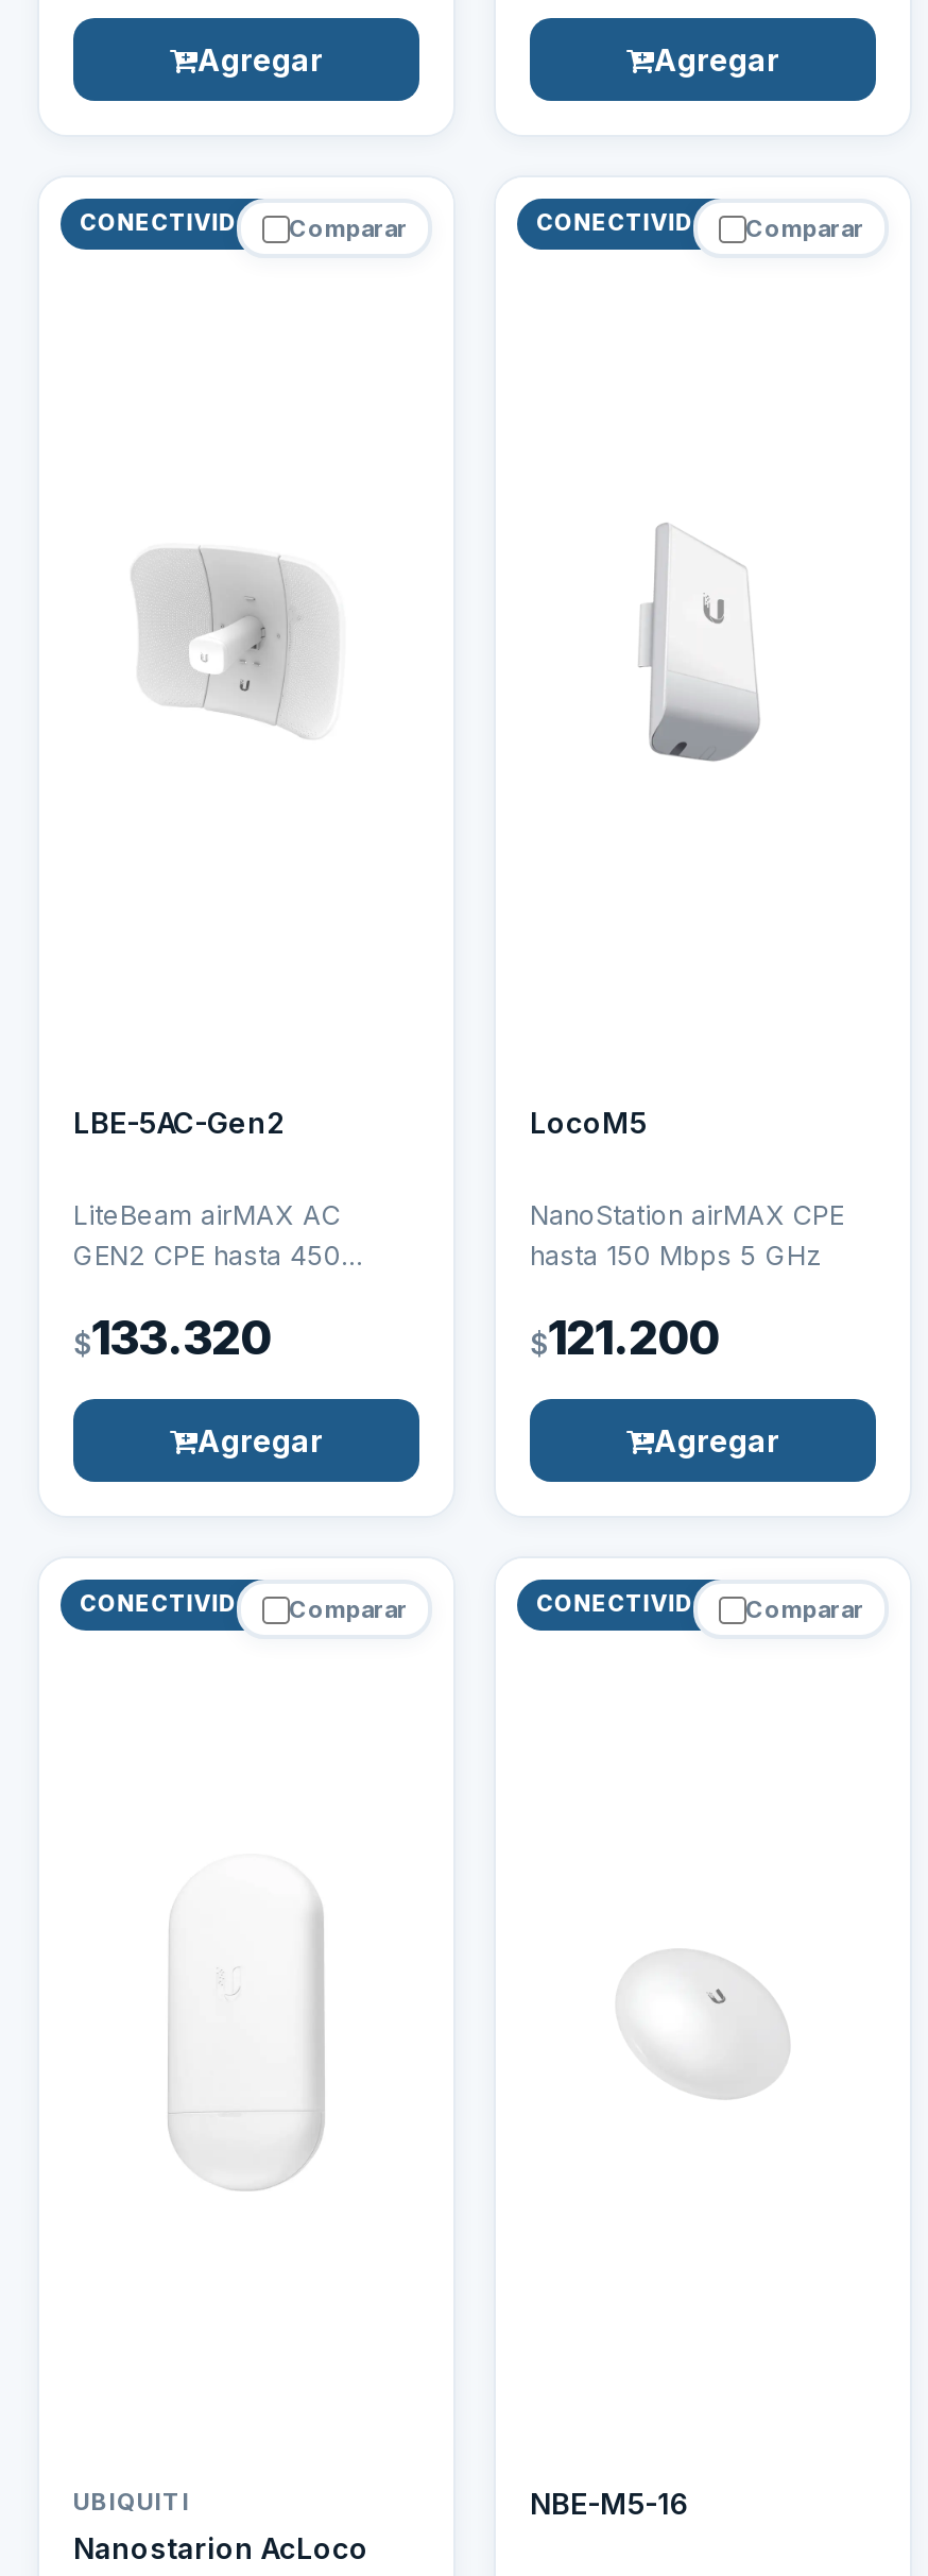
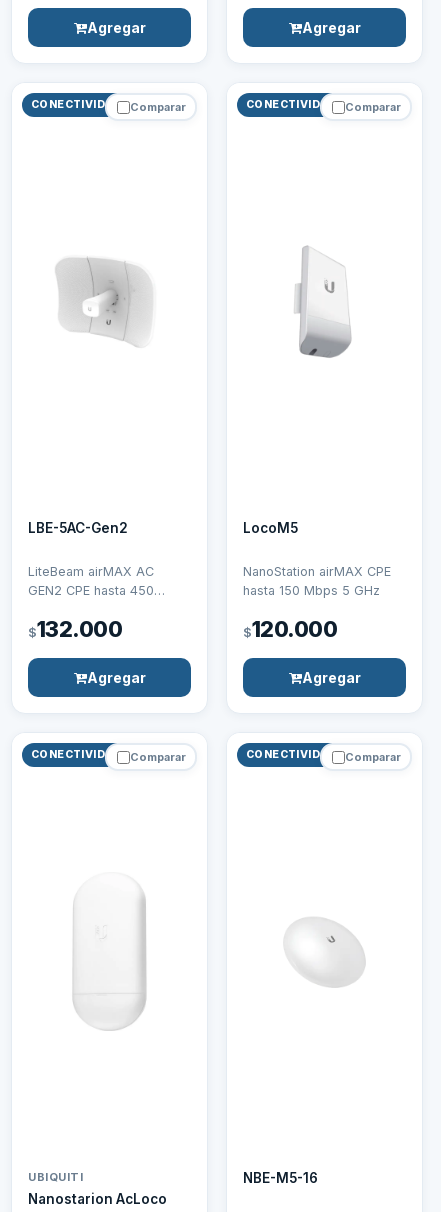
- $133.320
+ $132.000

- $121.200
+ $120.000
